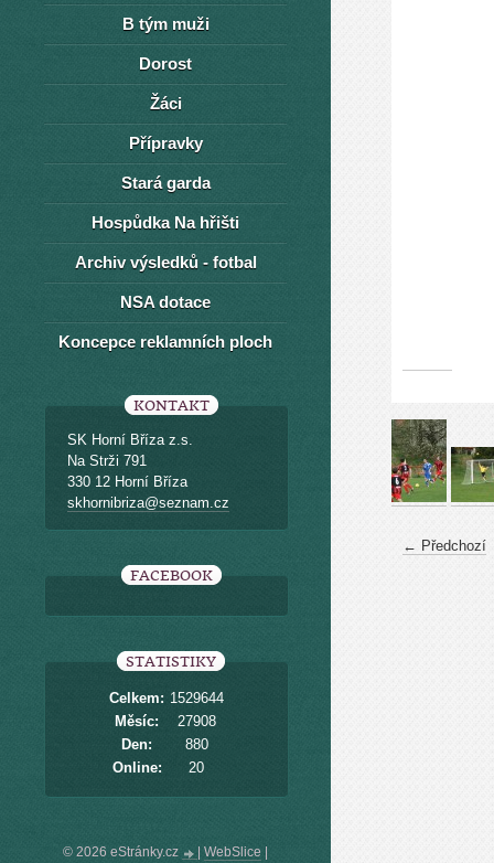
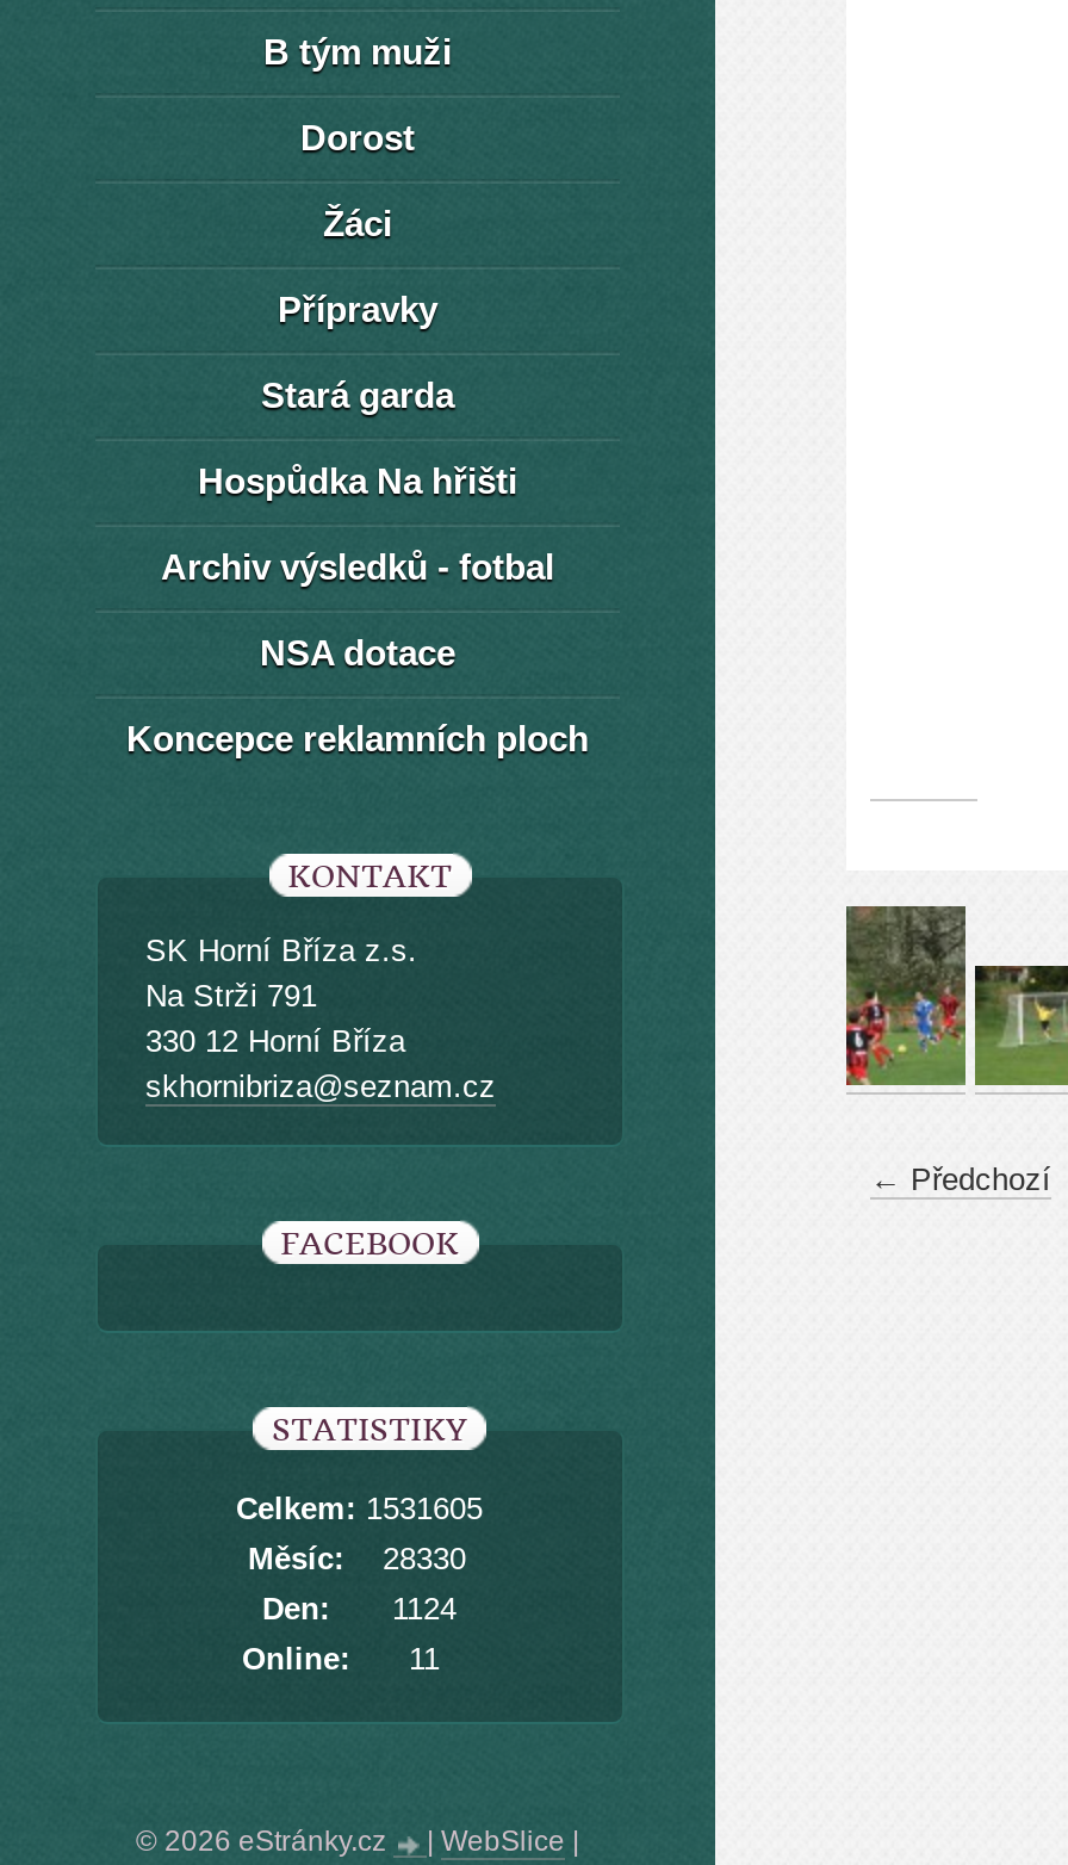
- Celkem: 1529644
+ Celkem: 1531605

- Měsíc: 27908
+ Měsíc: 28330

- Den: 880
+ Den: 1124

- Online: 20
+ Online: 11
